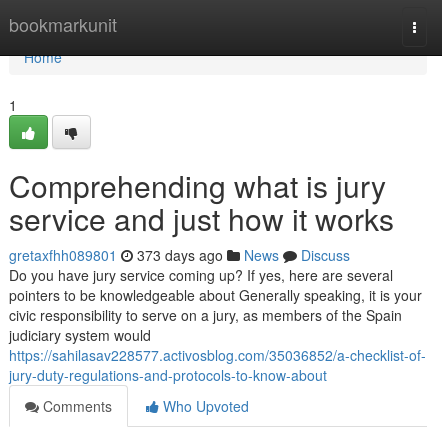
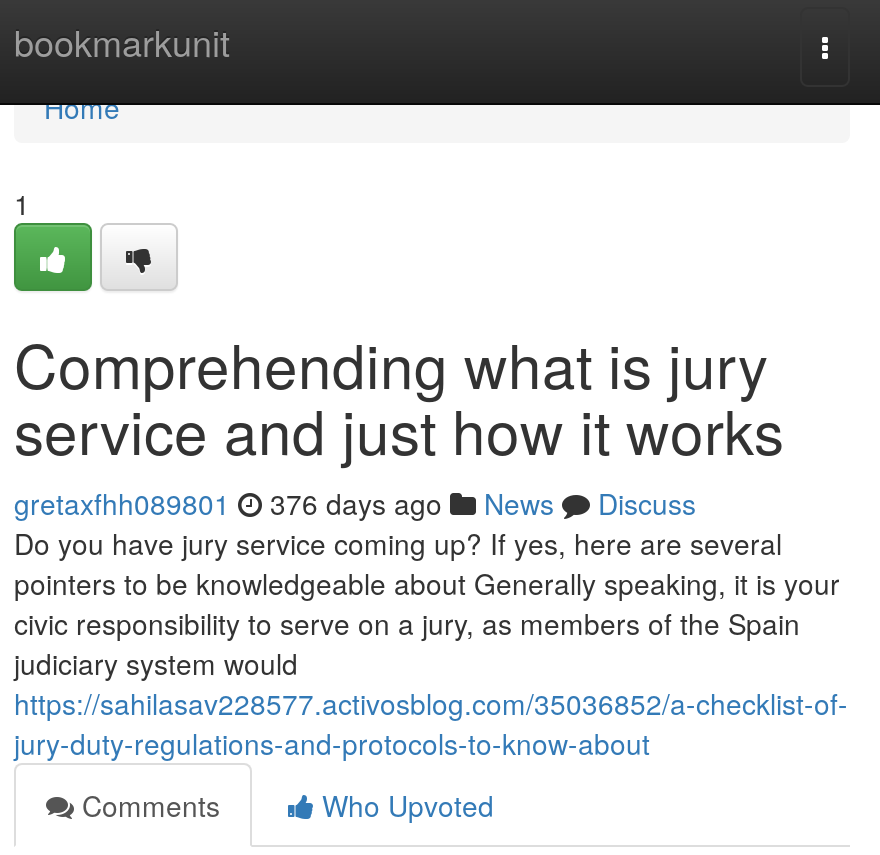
- gretaxfhh089801 373 days ago News Discuss
+ gretaxfhh089801 376 days ago News Discuss
